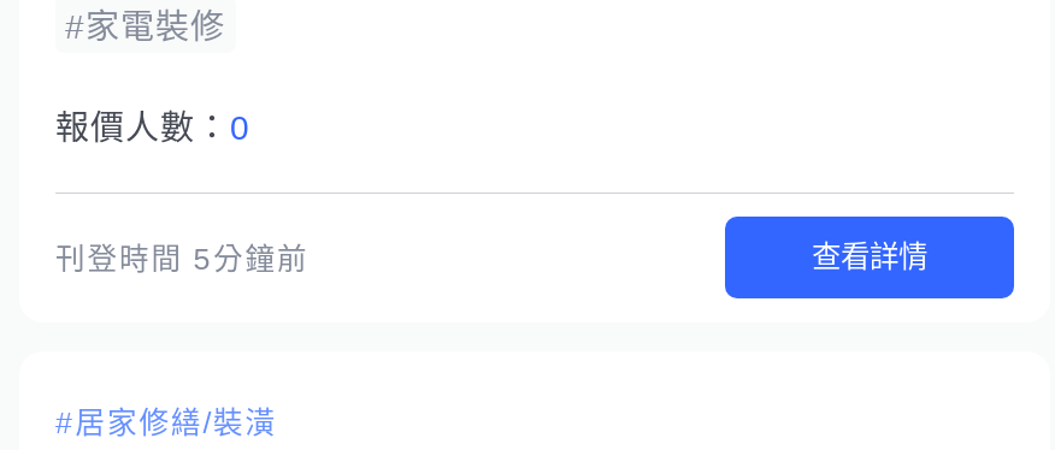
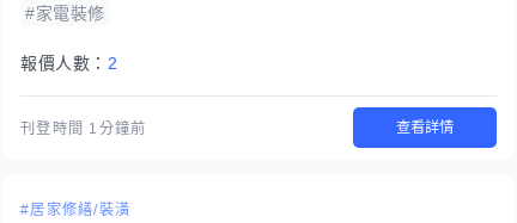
- 報價人數：0
+ 報價人數：2

- 刊登時間5分鐘前
+ 刊登時間1分鐘前
